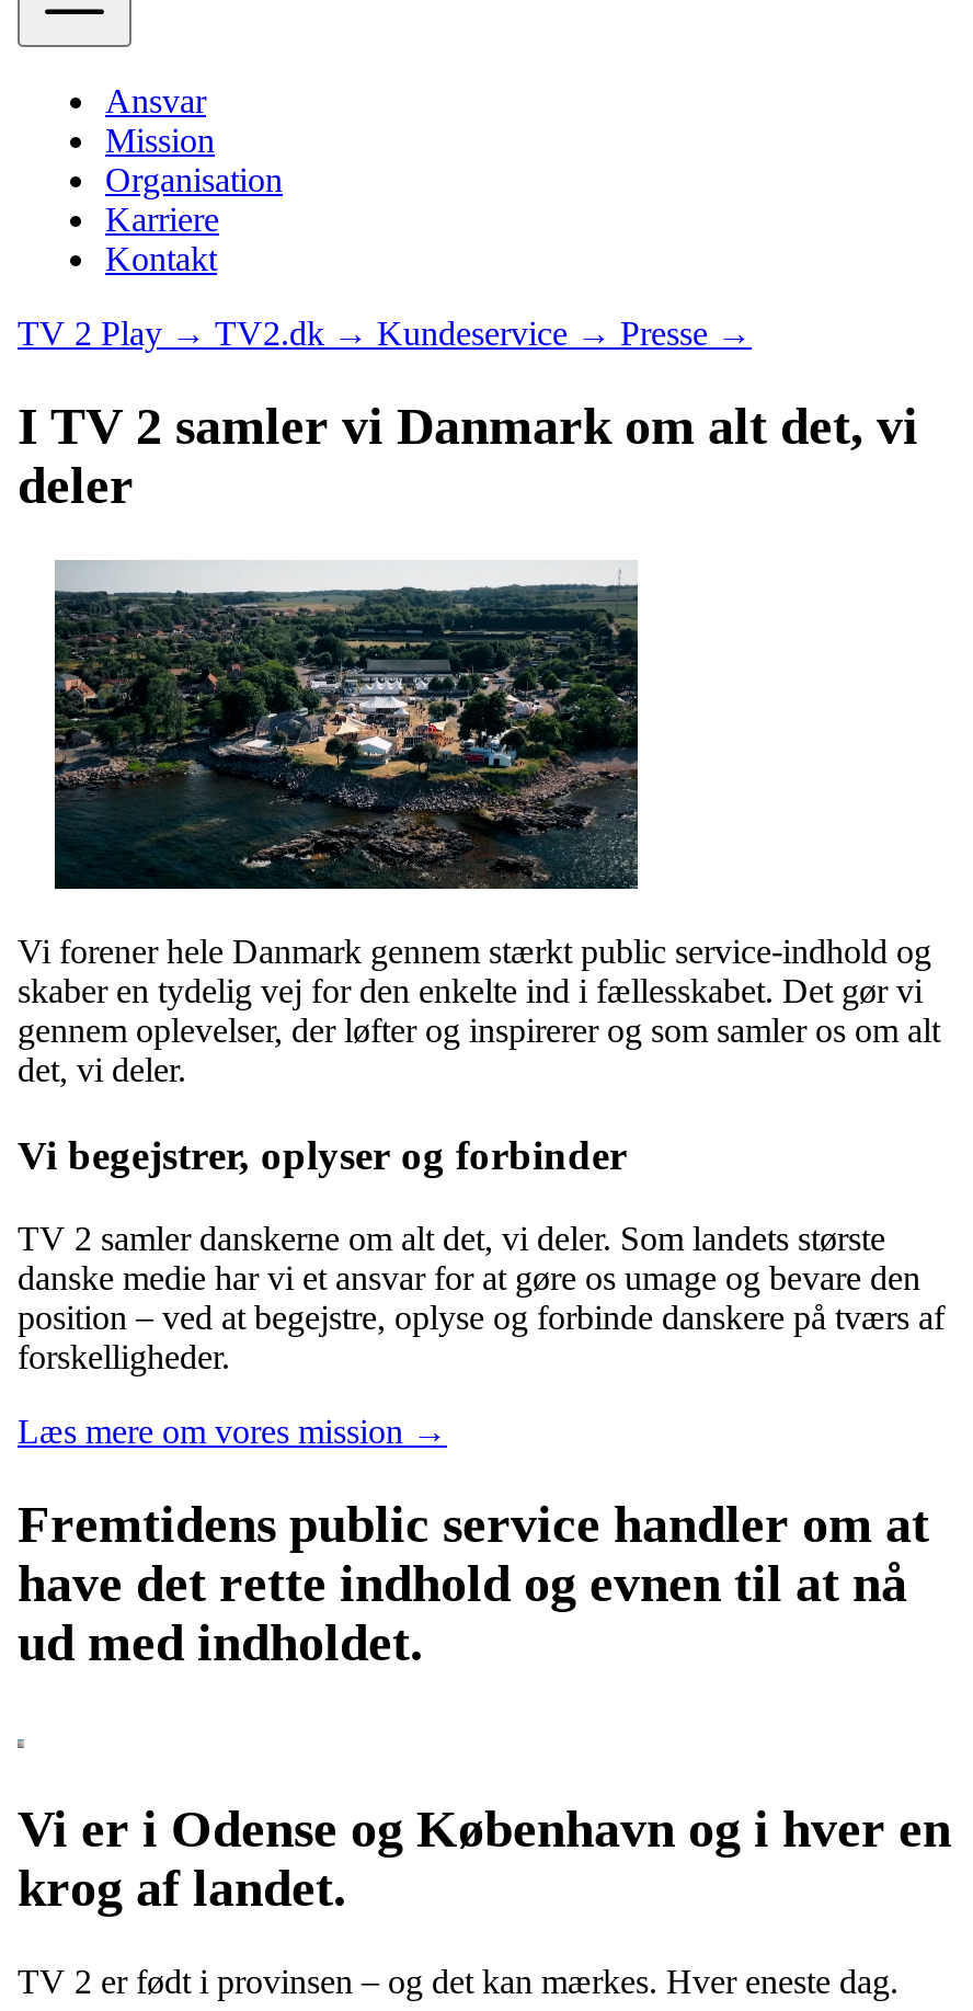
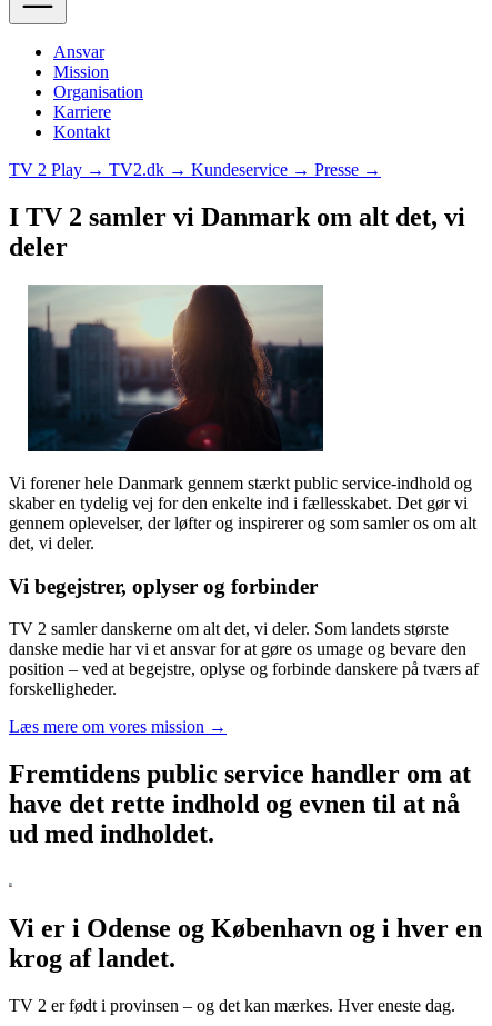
- [image]
+ [image]
